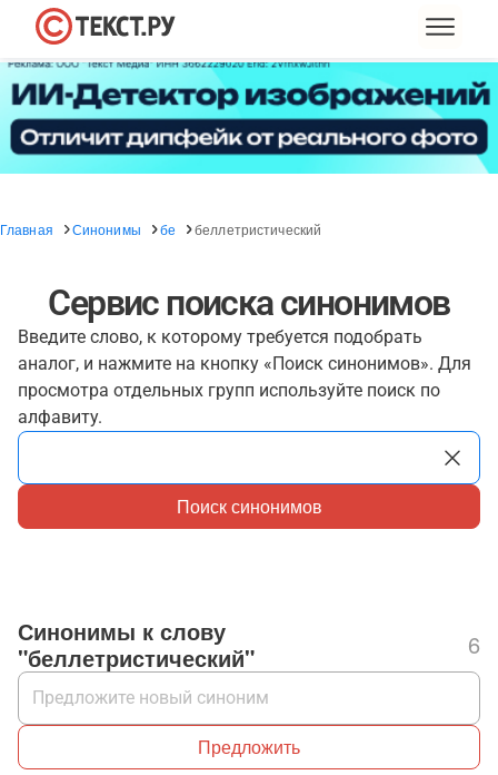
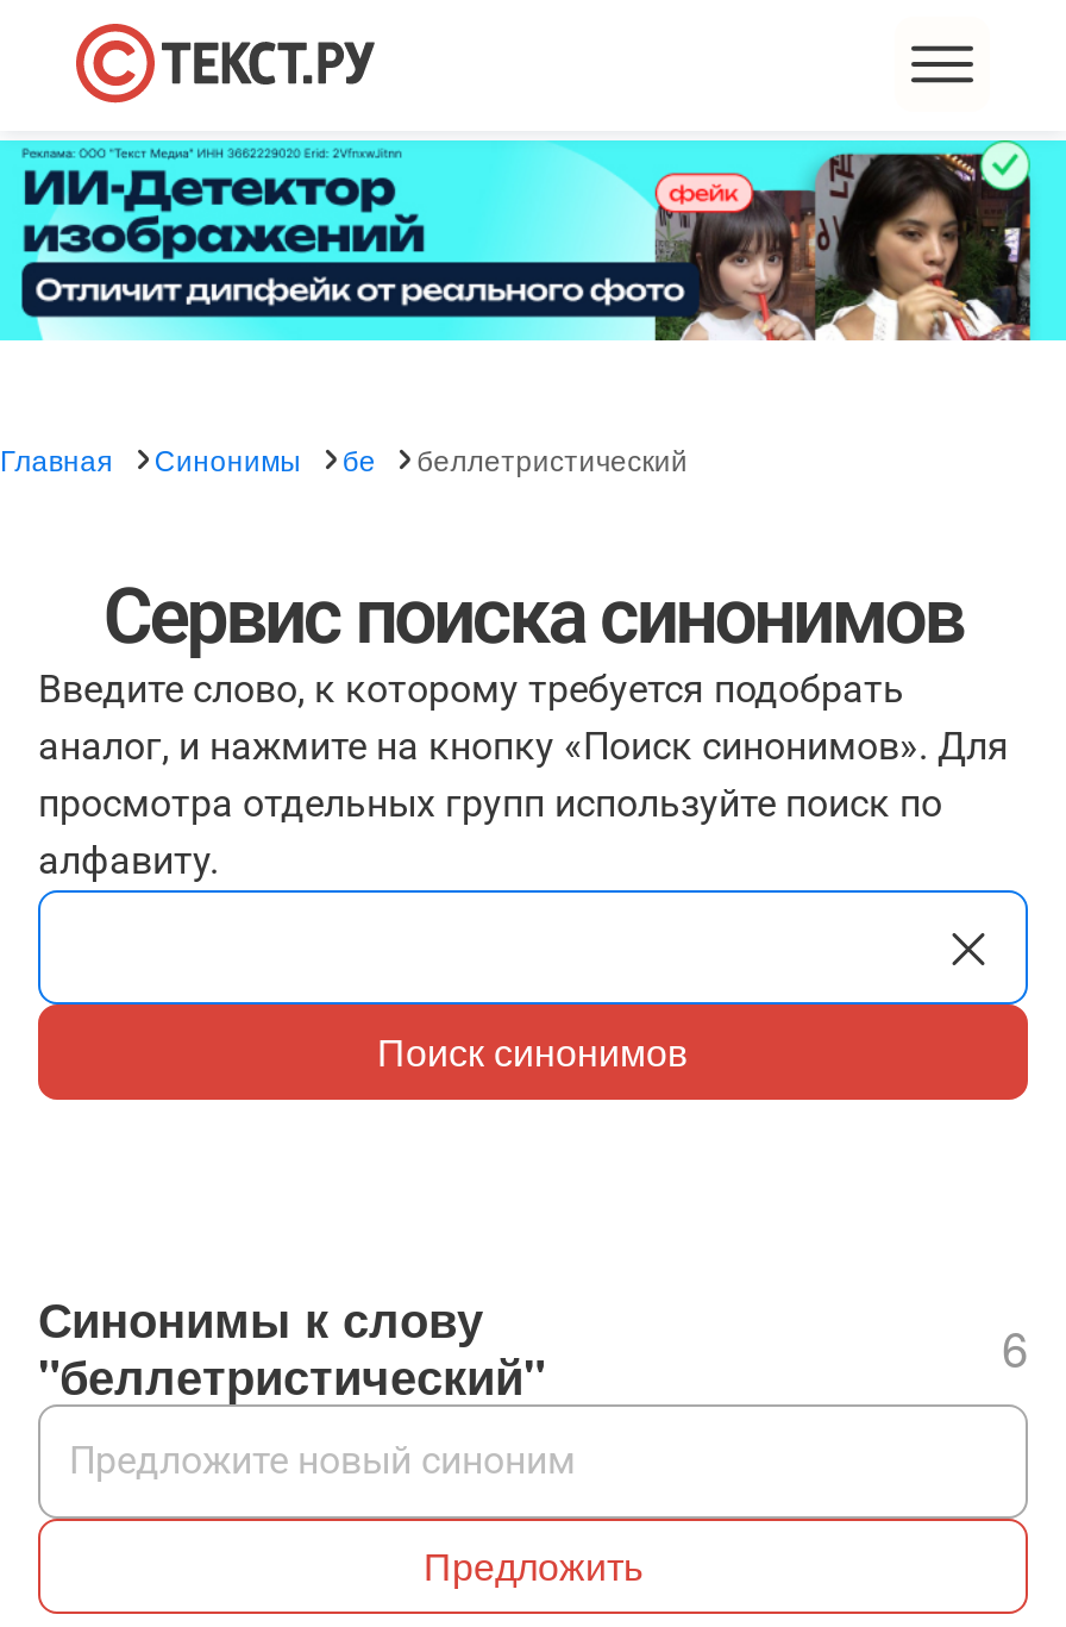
- [image]
+ [image]
